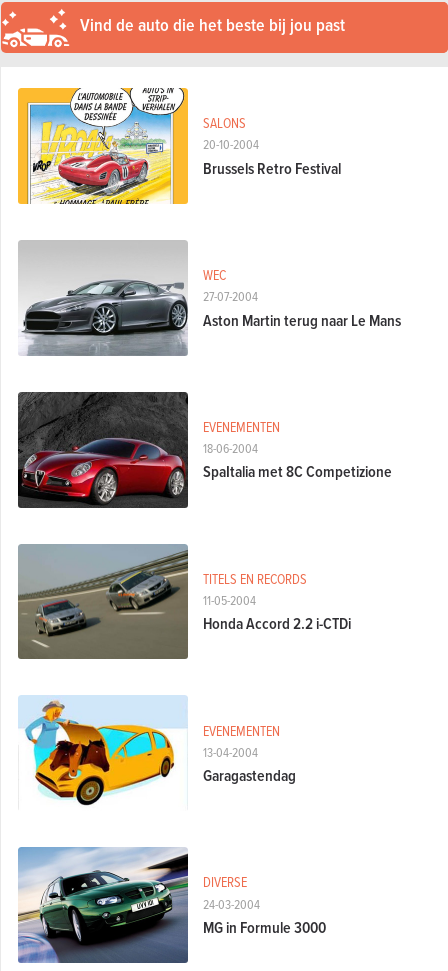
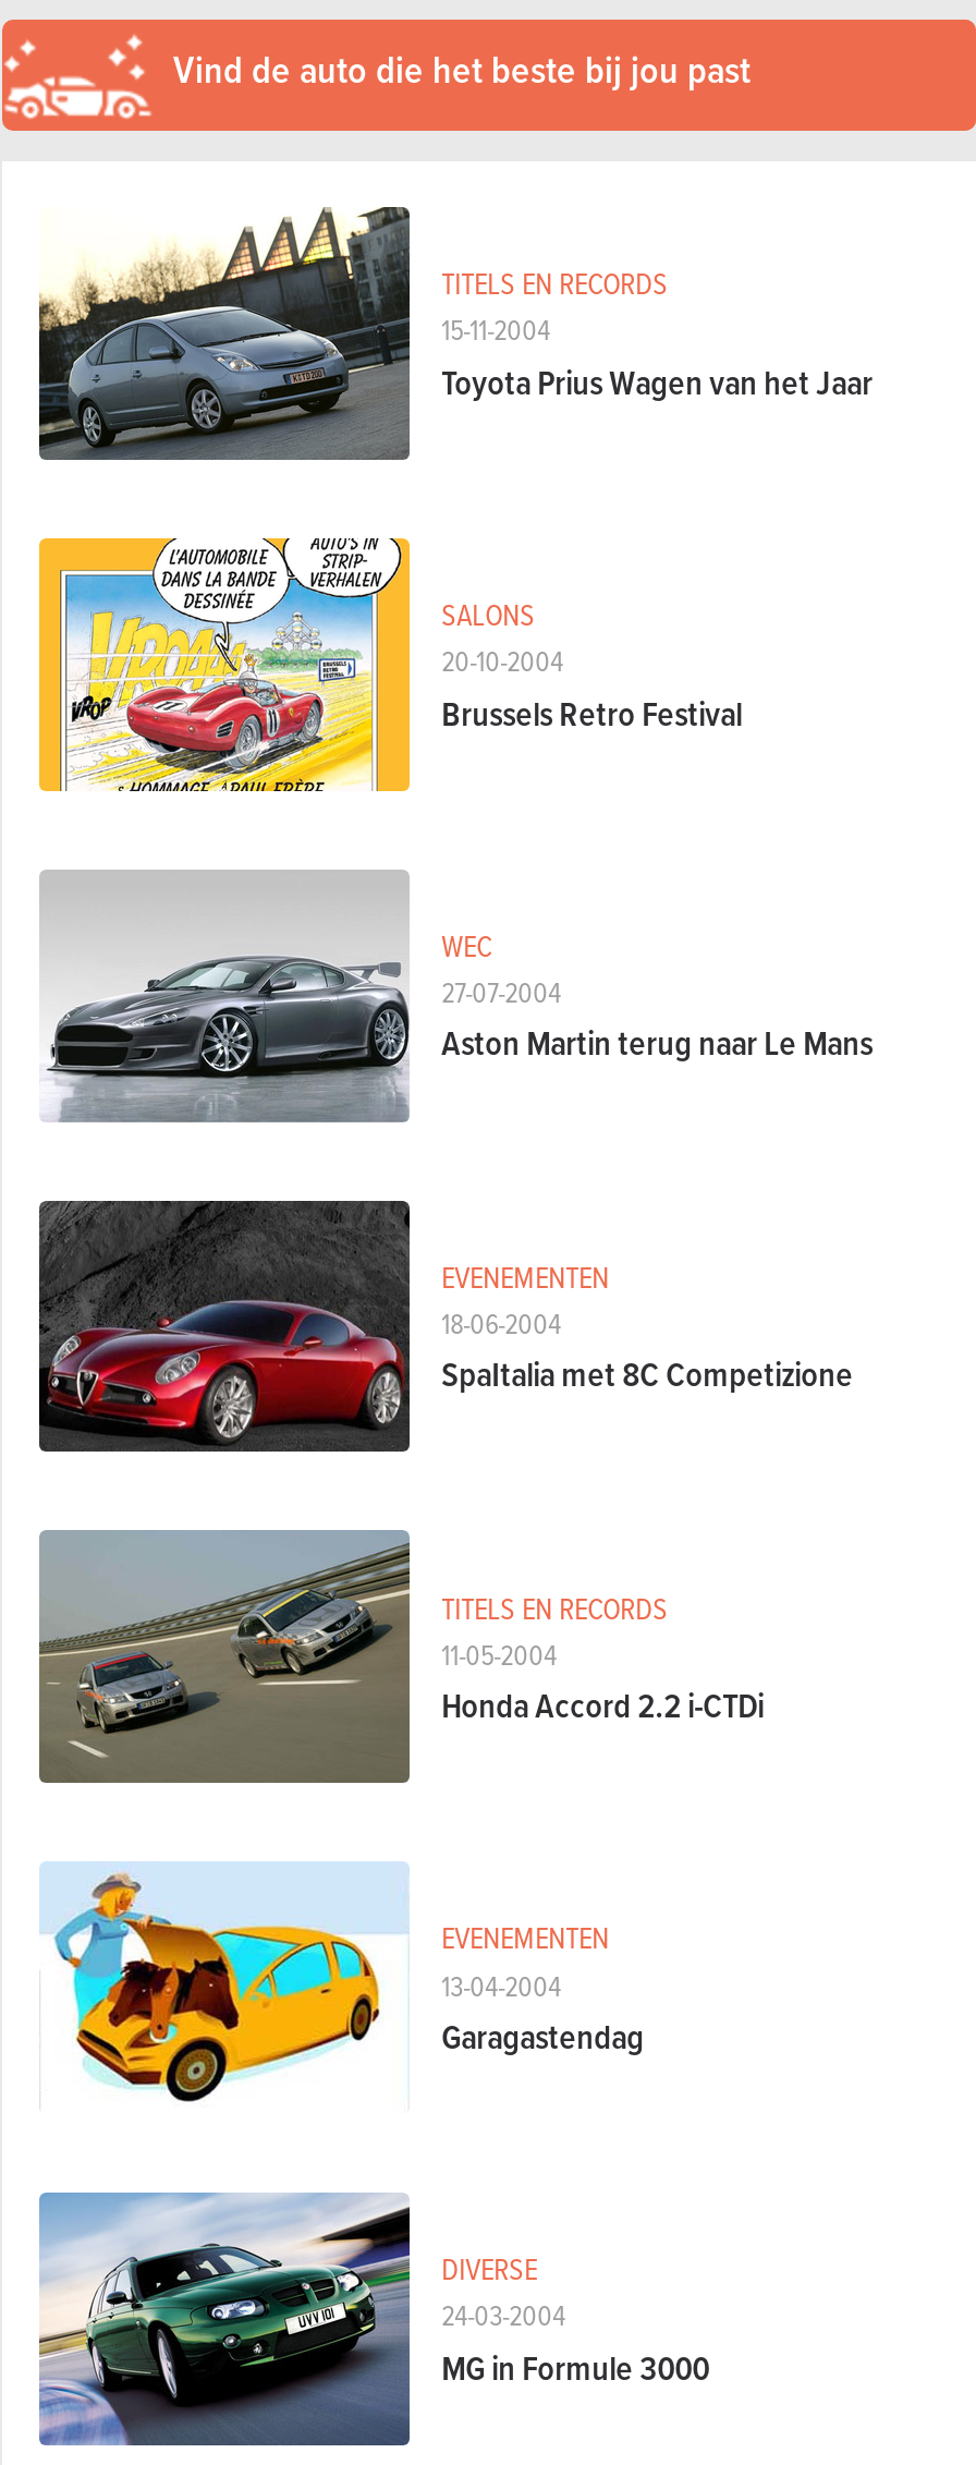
+ [image]
+ 15-11-2004

+ TITELS EN RECORDS
+ Toyota Prius Wagen van het Jaar
